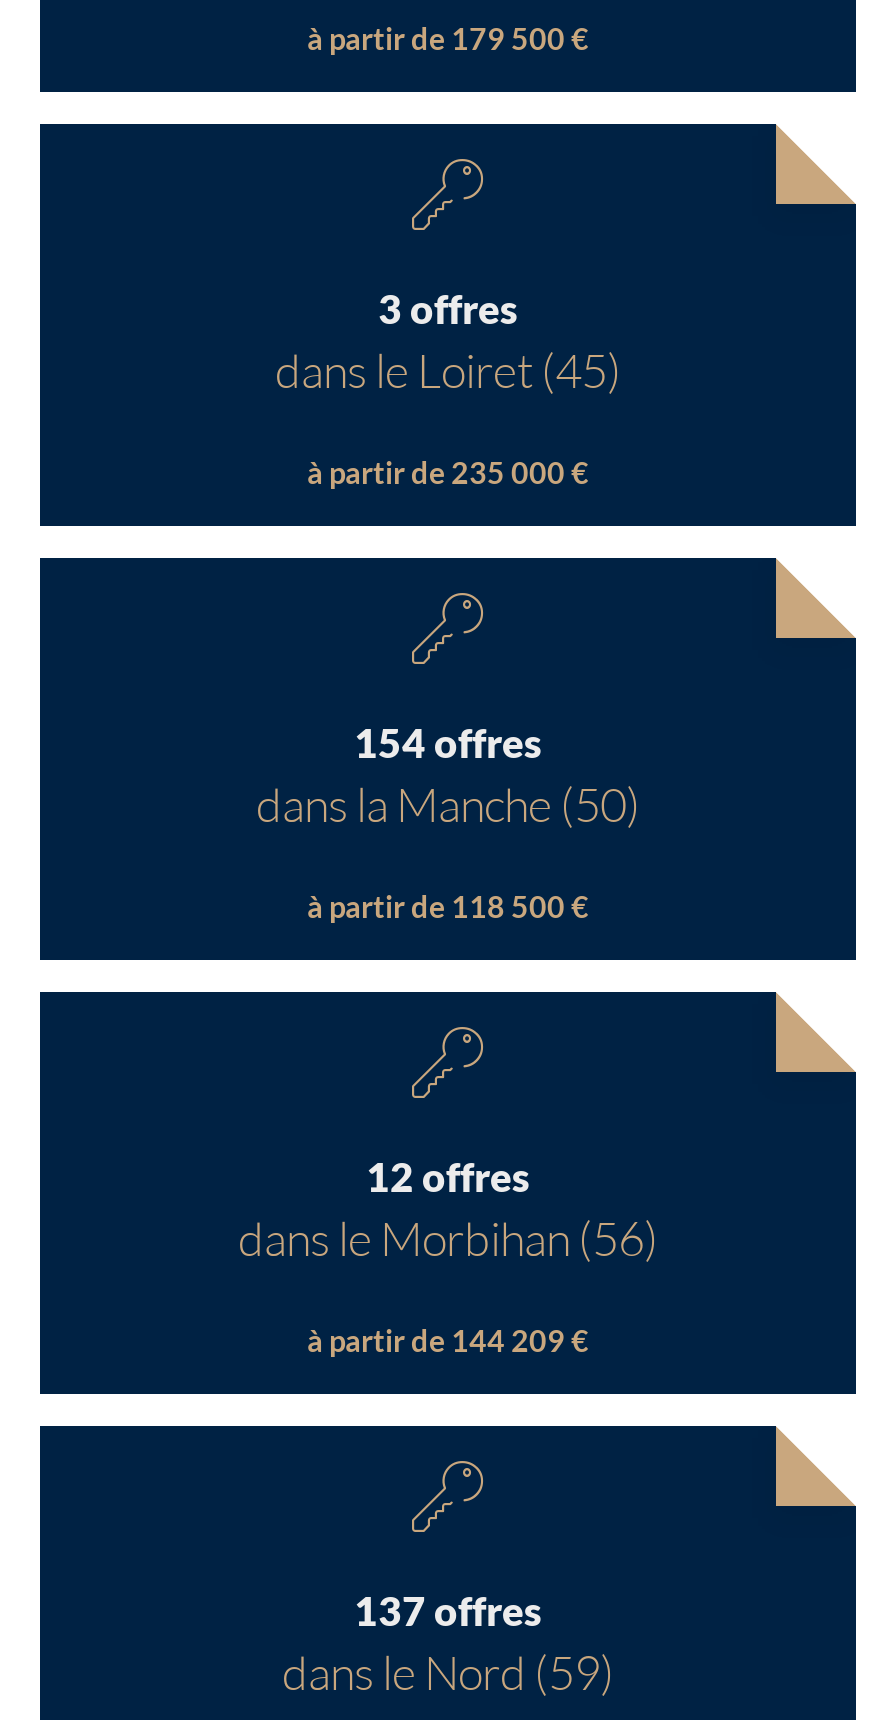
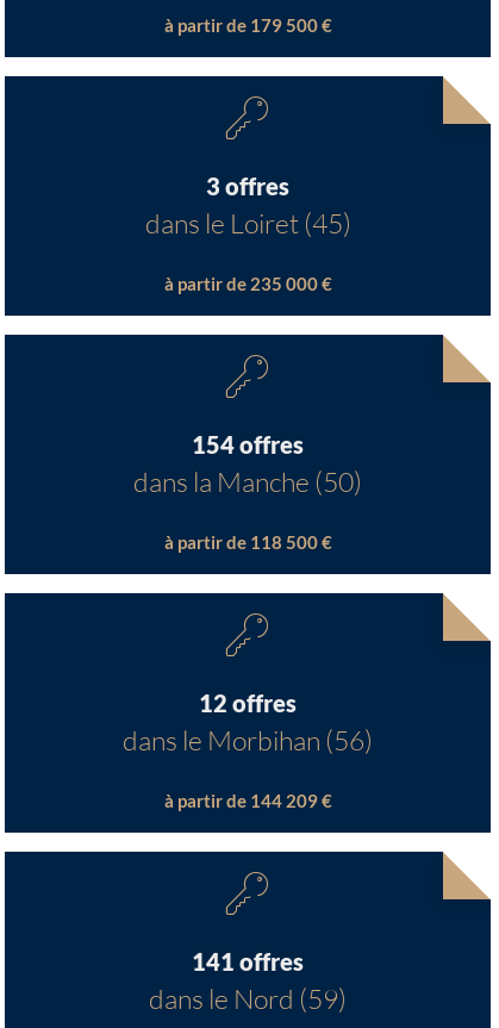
- 137 offres
+ 141 offres
